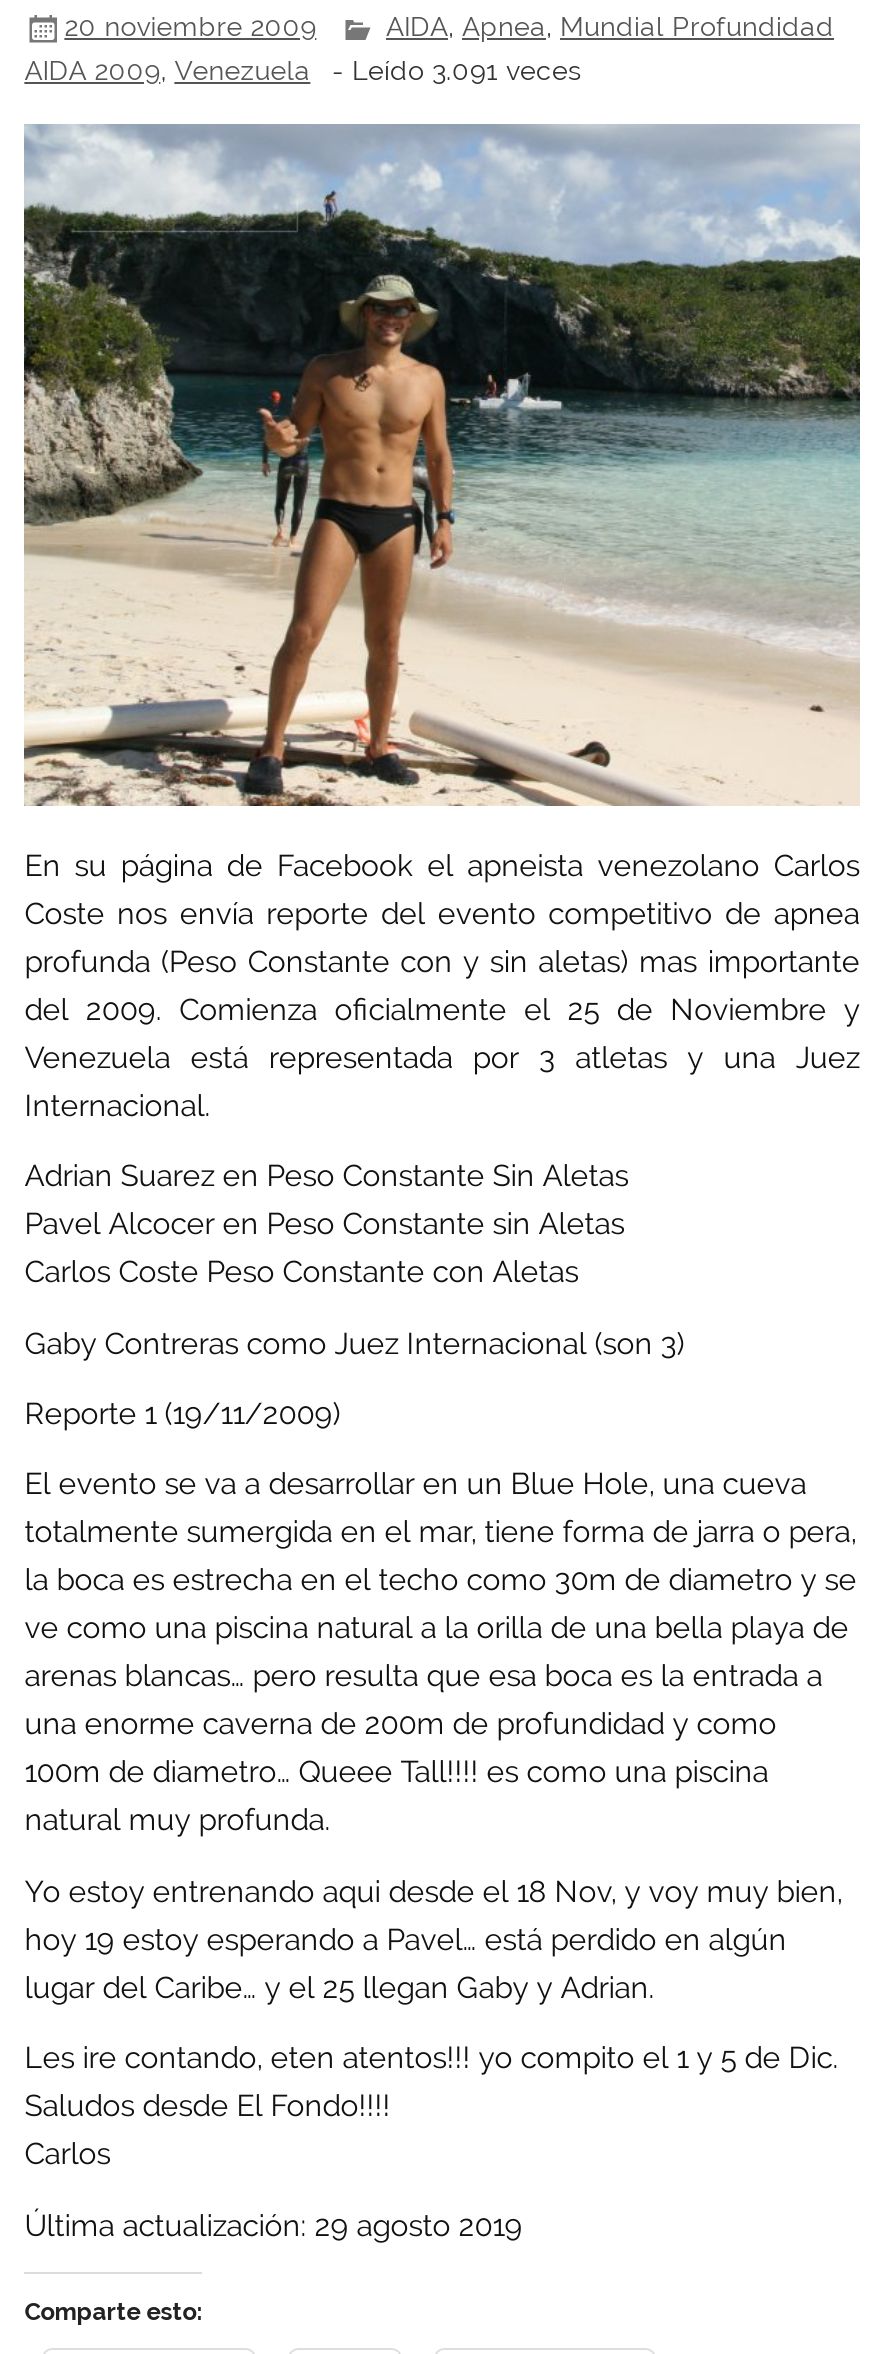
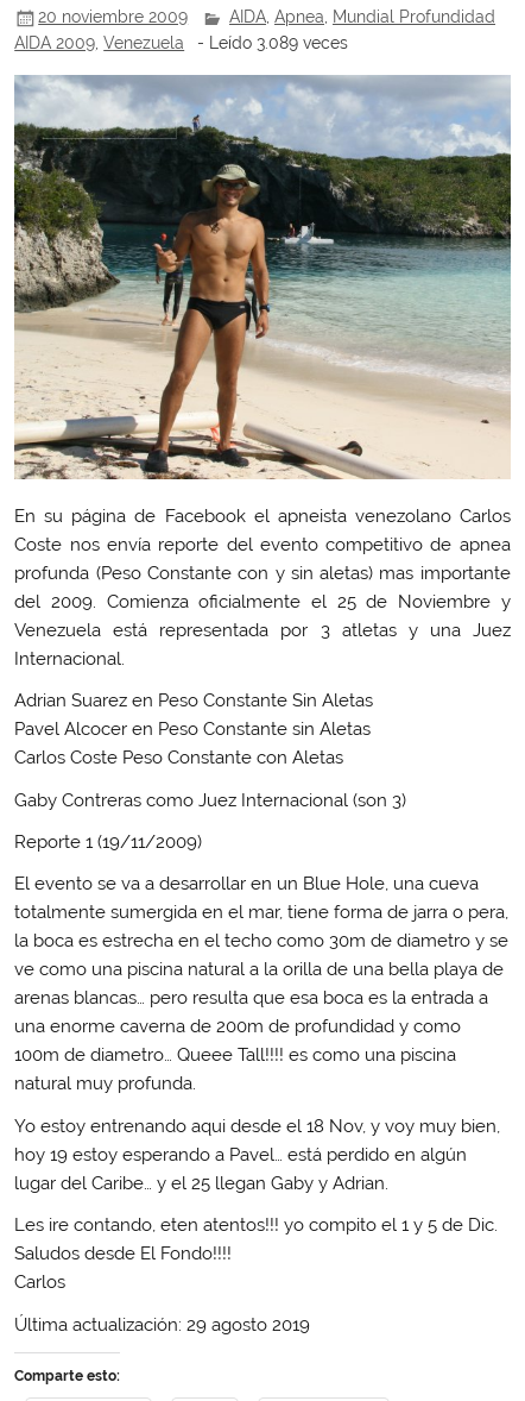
- AIDA 2009, Venezuela - Leído 3.091 veces
+ AIDA 2009, Venezuela - Leído 3.089 veces
